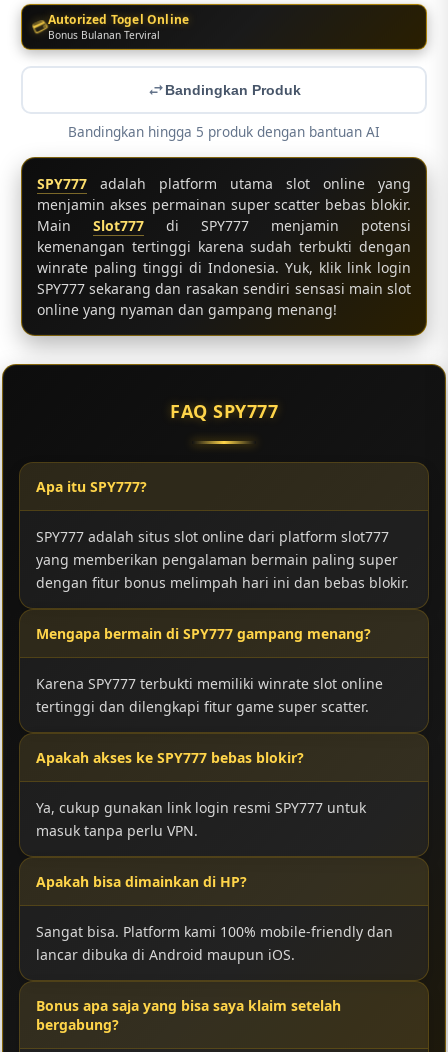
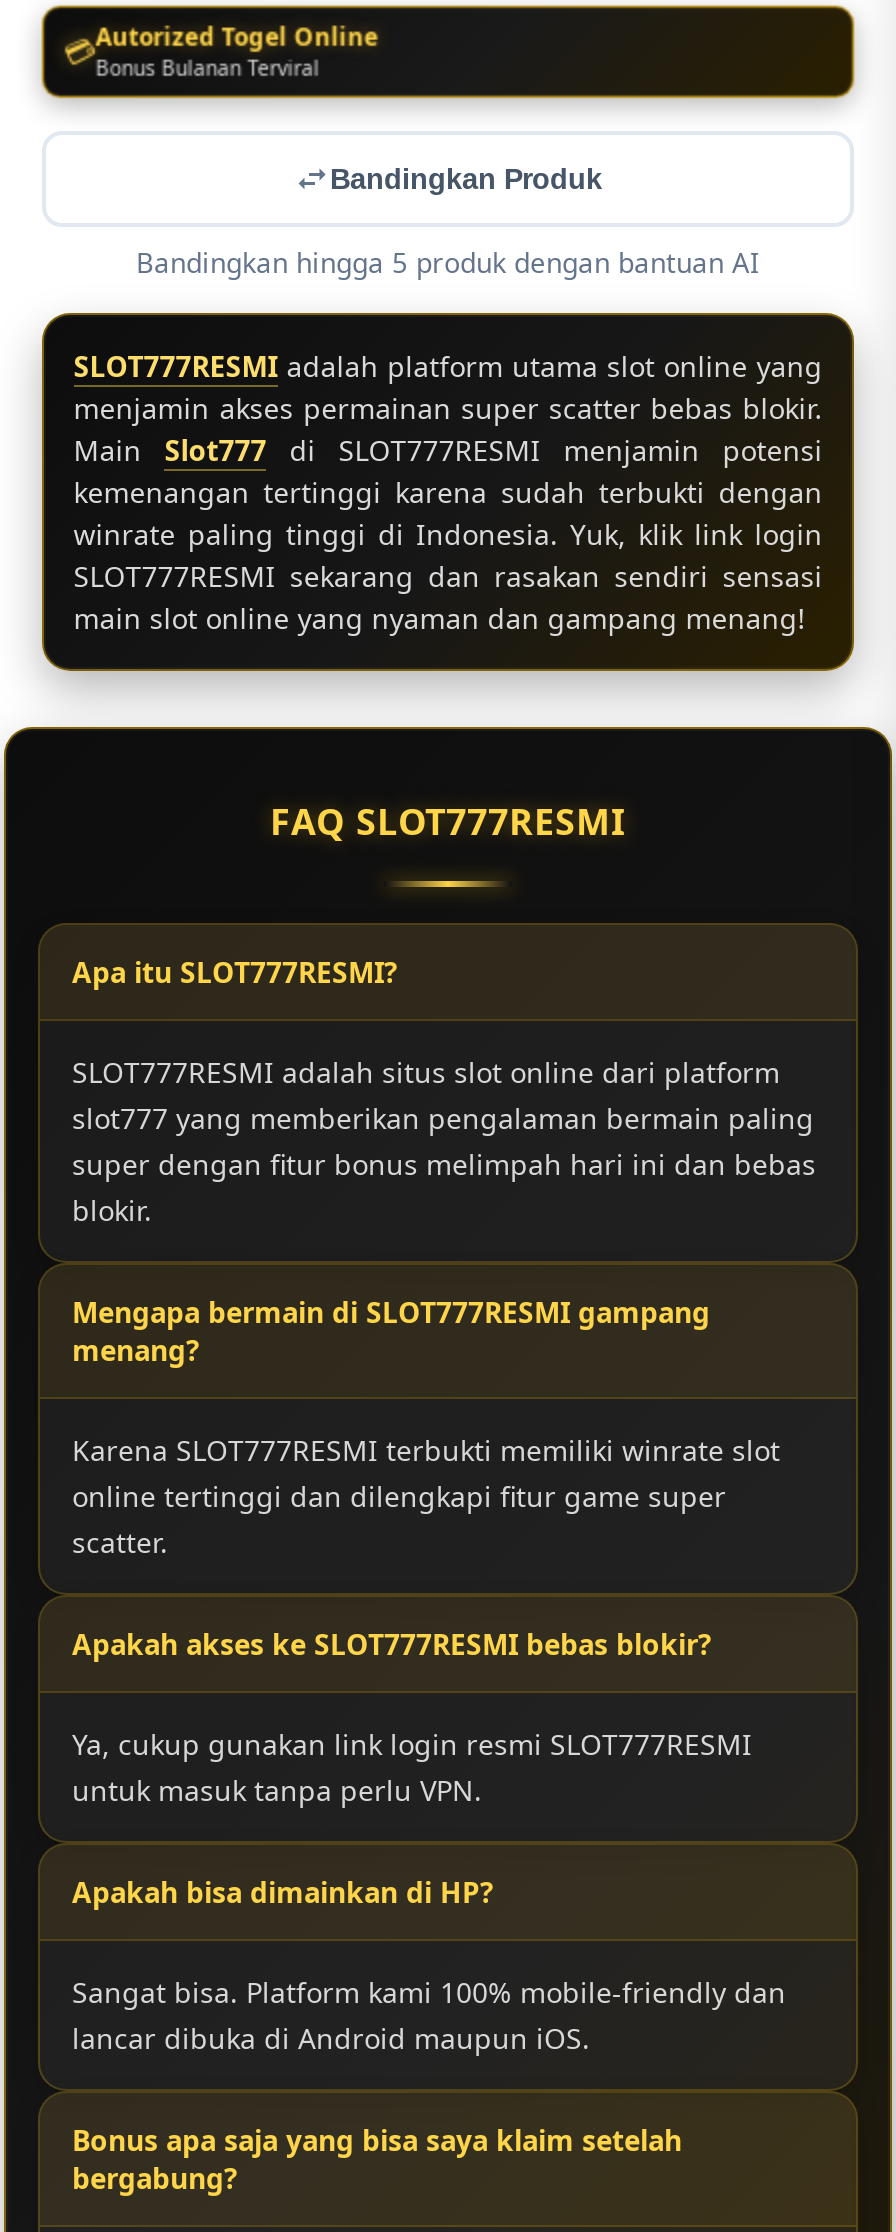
- SPY777 adalah platform utama slot online yang
+ SLOT777RESMI adalah platform utama slot online yang

- Main Slot777 di SPY777 menjamin potensi
+ Main Slot777 di SLOT777RESMI menjamin potensi

- SPY777 sekarang dan rasakan sendiri sensasi main slot
- online yang nyaman dan gampang menang!
+ SLOT777RESMI sekarang dan rasakan sendiri sensasi
+ main slot online yang nyaman dan gampang menang!

- FAQ SPY777
+ FAQ SLOT777RESMI

- Apa itu SPY777?
+ Apa itu SLOT777RESMI?

- SPY777 adalah situs slot online dari platform slot777
- yang memberikan pengalaman bermain paling super
- dengan fitur bonus melimpah hari ini dan bebas blokir.
+ SLOT777RESMI adalah situs slot online dari platform
+ slot777 yang memberikan pengalaman bermain paling
+ super dengan fitur bonus melimpah hari ini dan bebas
+ blokir.

- Mengapa bermain di SPY777 gampang menang?
+ Mengapa bermain di SLOT777RESMI gampang
+ menang?

- Karena SPY777 terbukti memiliki winrate slot online
- tertinggi dan dilengkapi fitur game super scatter.
+ Karena SLOT777RESMI terbukti memiliki winrate slot
+ online tertinggi dan dilengkapi fitur game super
+ scatter.

- Apakah akses ke SPY777 bebas blokir?
+ Apakah akses ke SLOT777RESMI bebas blokir?

- Ya, cukup gunakan link login resmi SPY777 untuk
- masuk tanpa perlu VPN.
+ Ya, cukup gunakan link login resmi SLOT777RESMI
+ untuk masuk tanpa perlu VPN.
